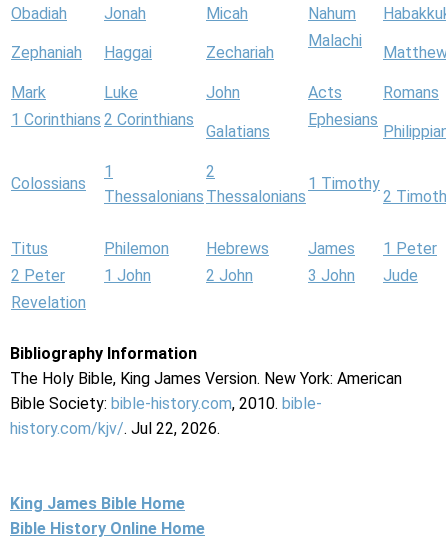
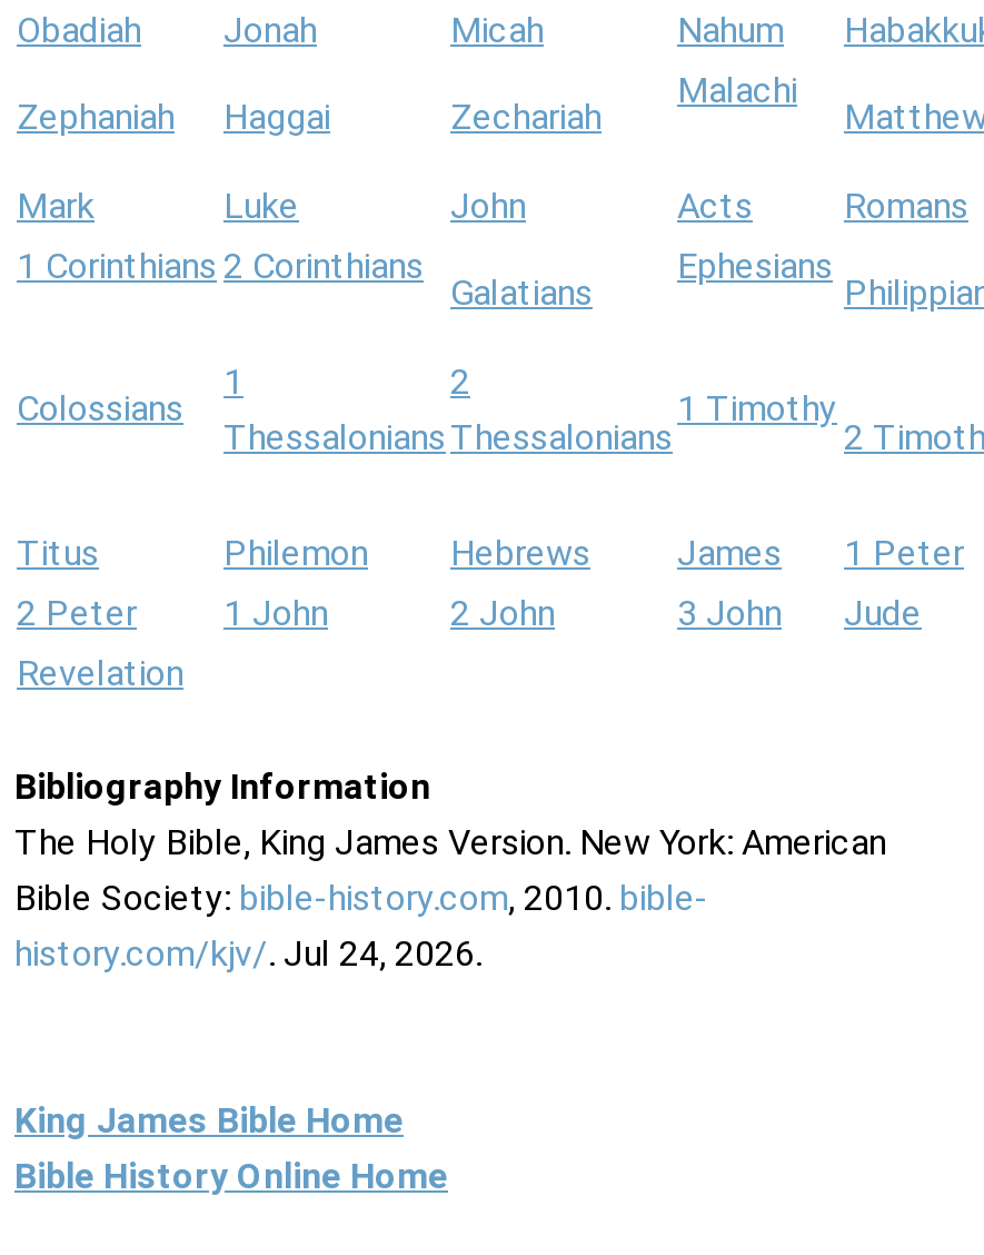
- history.com/kjv/. Jul 22, 2026.
+ history.com/kjv/. Jul 24, 2026.
